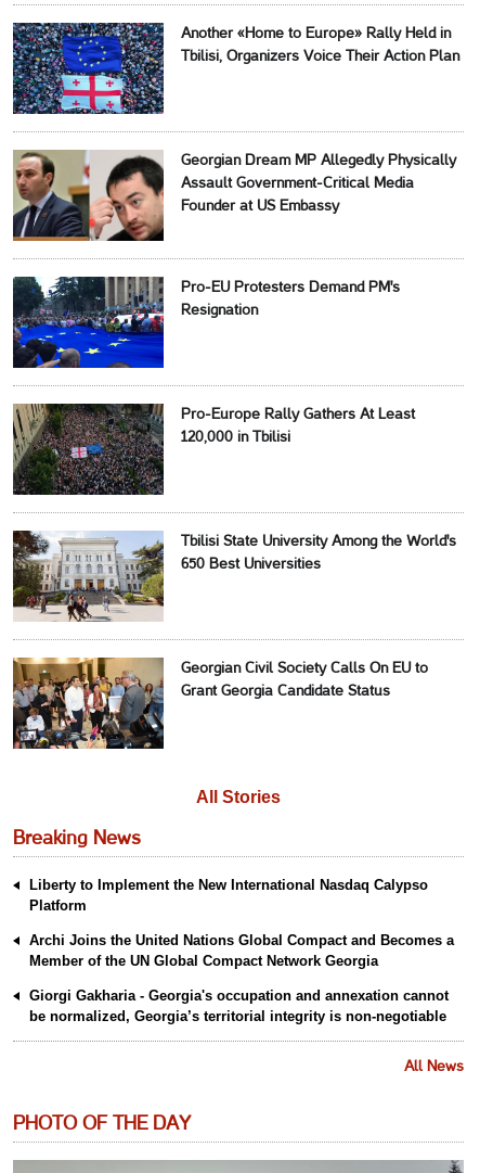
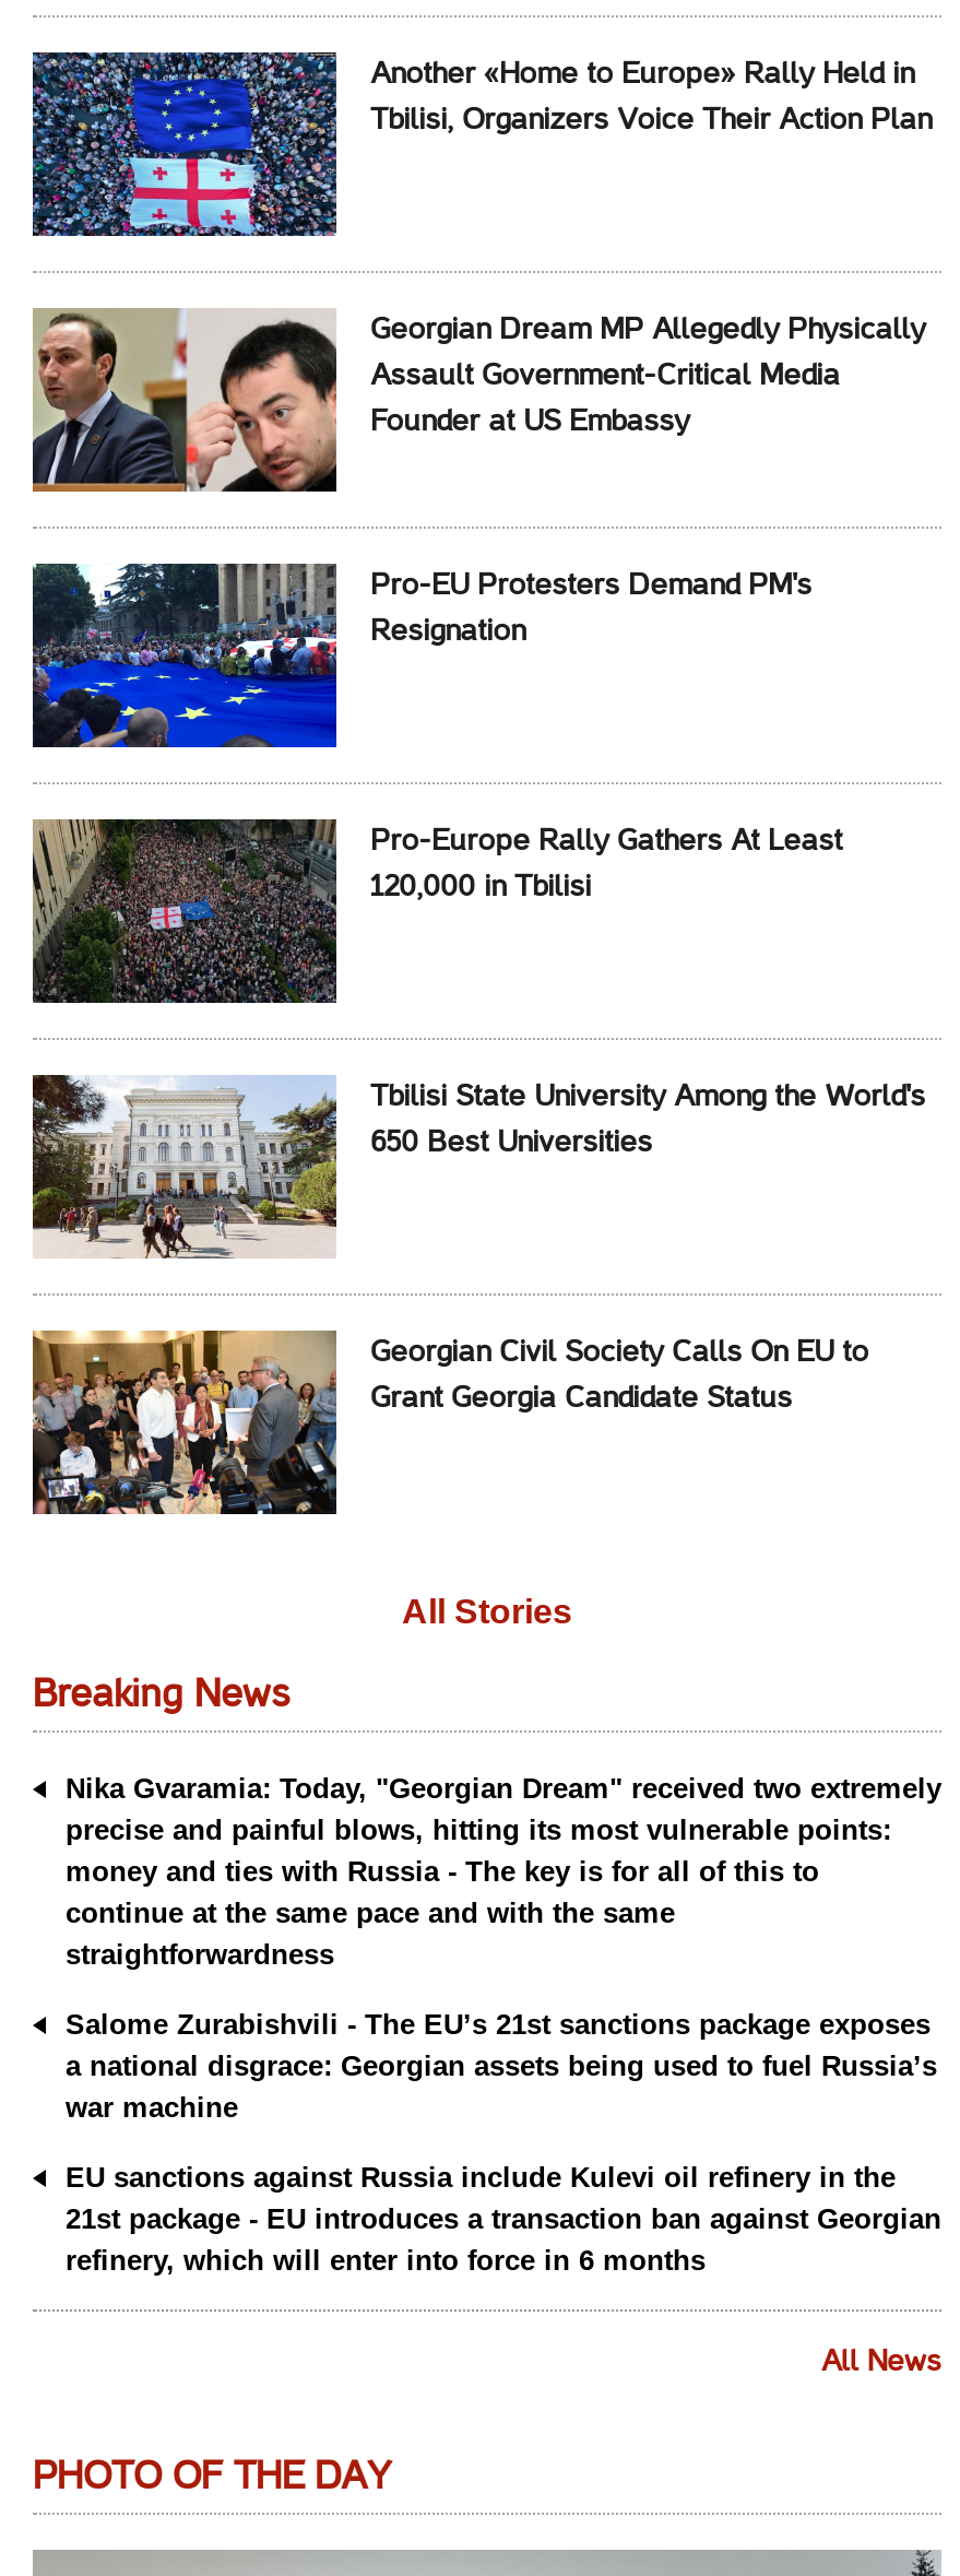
- Liberty to Implement the New International Nasdaq Calypso
- Platform
+ Nika Gvaramia: Today, "Georgian Dream" received two extremely
+ precise and painful blows, hitting its most vulnerable points:
+ money and ties with Russia - The key is for all of this to
+ continue at the same pace and with the same
+ straightforwardness

- Archi Joins the United Nations Global Compact and Becomes a
- Member of the UN Global Compact Network Georgia
+ Salome Zurabishvili - The EU’s 21st sanctions package exposes
+ a national disgrace: Georgian assets being used to fuel Russia’s
+ war machine

- Giorgi Gakharia - Georgia's occupation and annexation cannot
- be normalized, Georgia’s territorial integrity is non-negotiable
+ EU sanctions against Russia include Kulevi oil refinery in the
+ 21st package - EU introduces a transaction ban against Georgian
+ refinery, which will enter into force in 6 months
